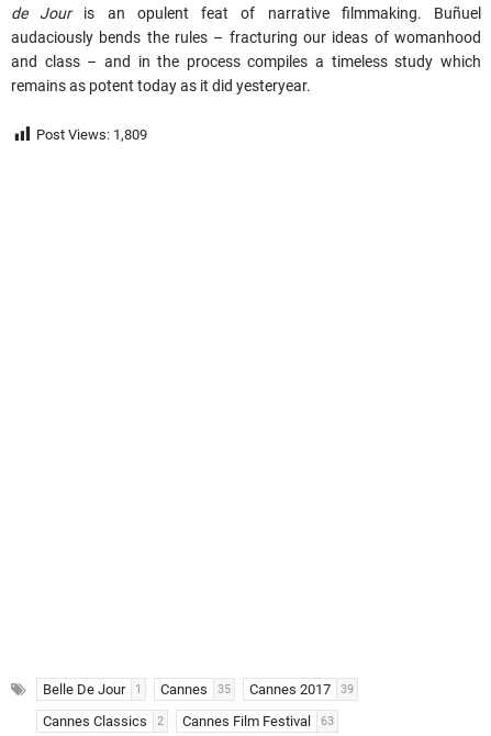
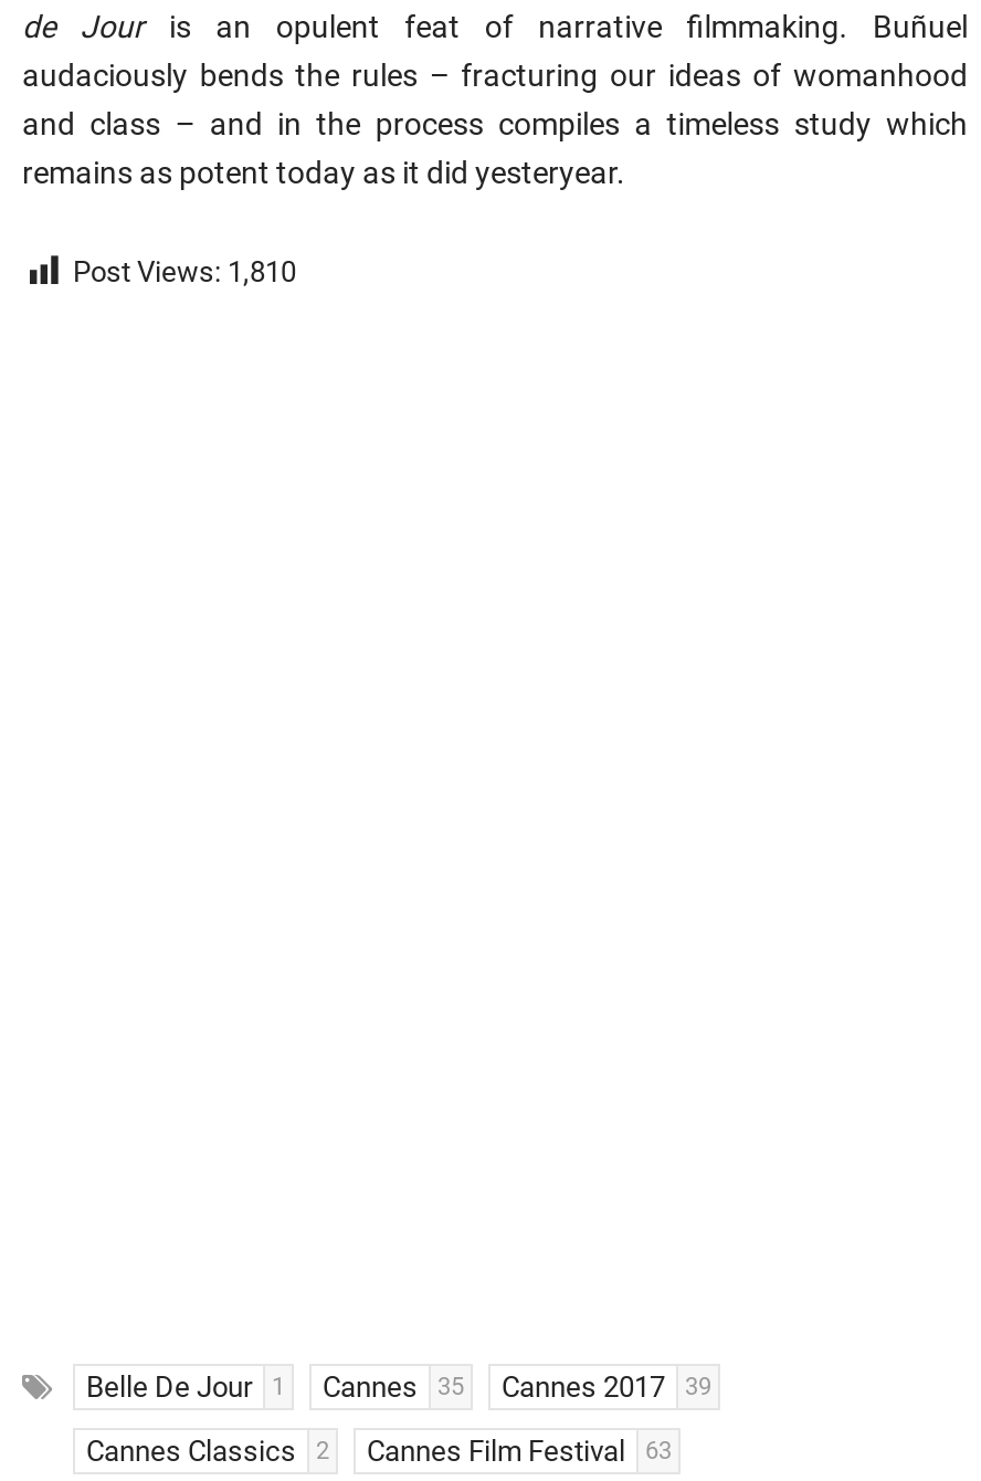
- Post Views: 1,809
+ Post Views: 1,810
